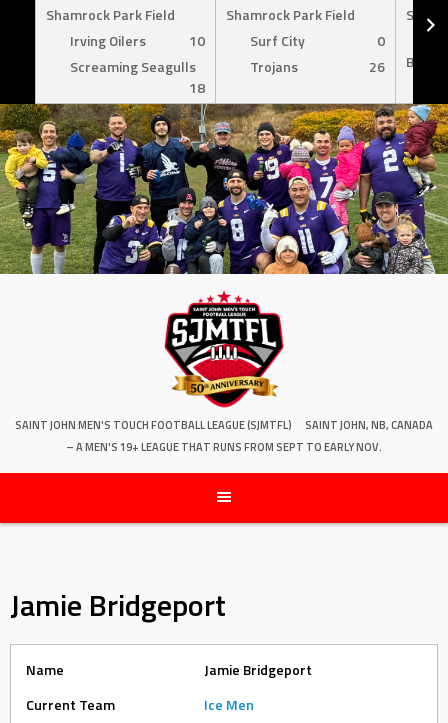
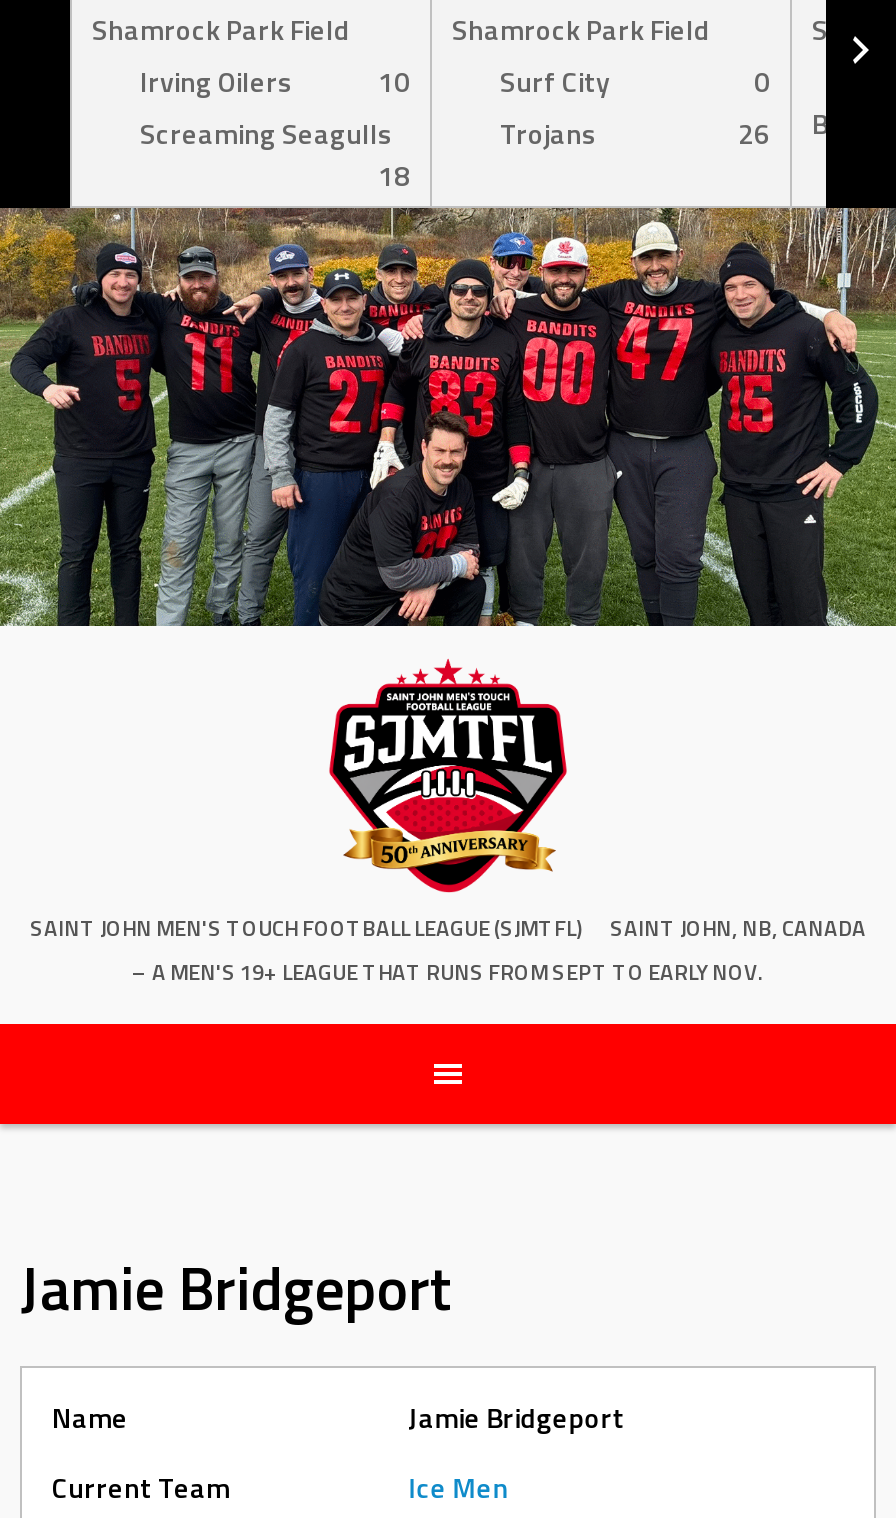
- [image]
+ [image]
